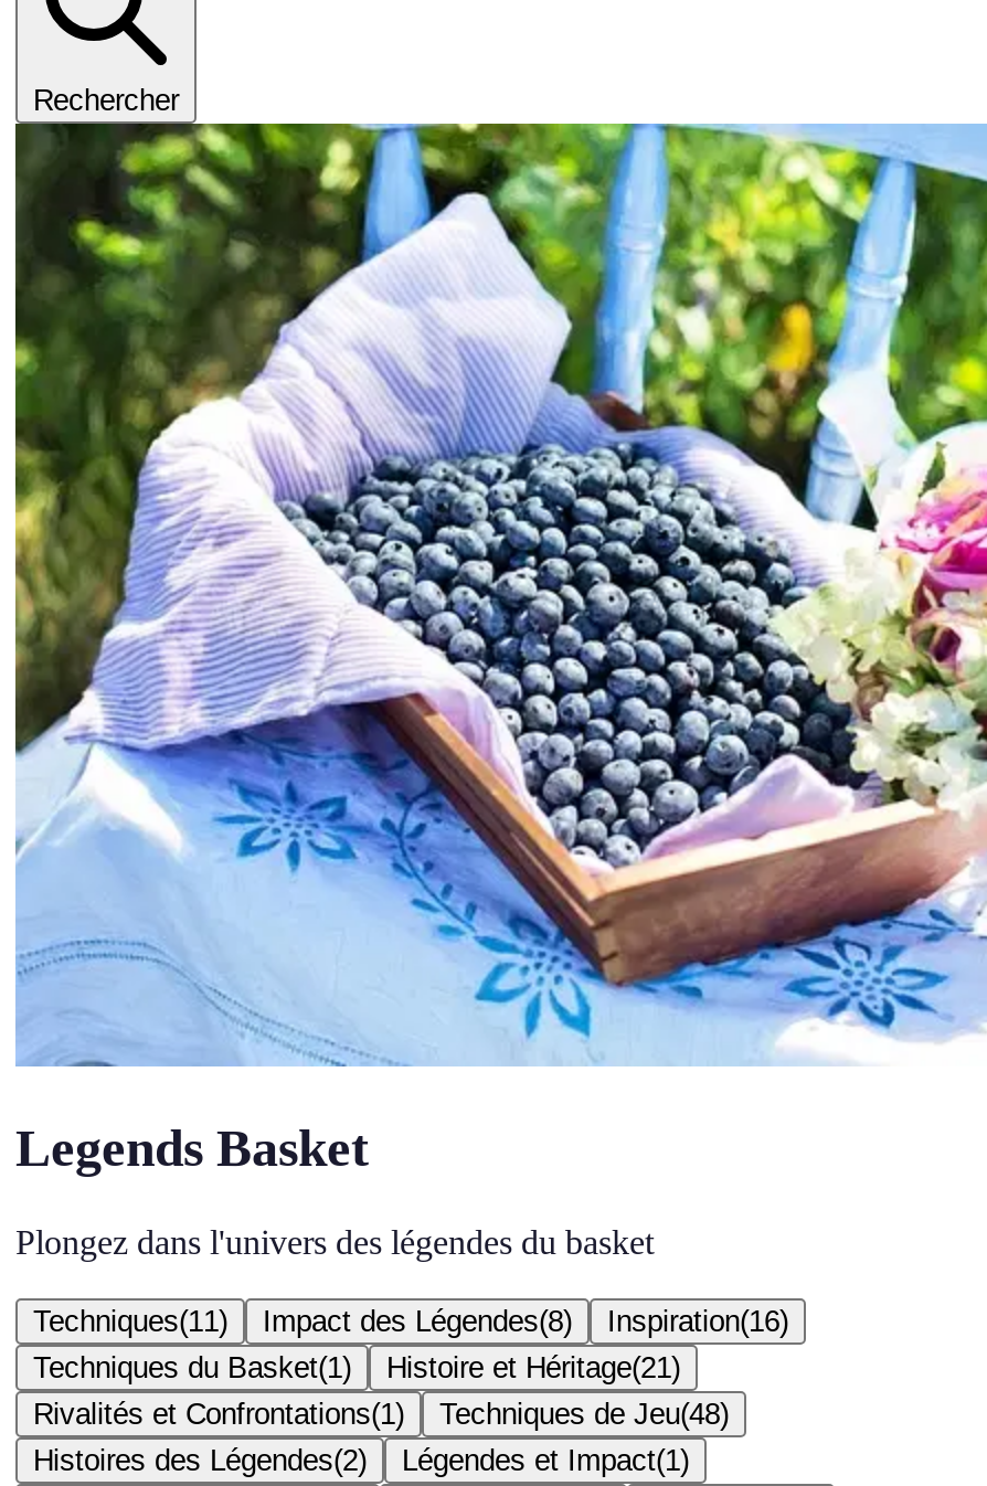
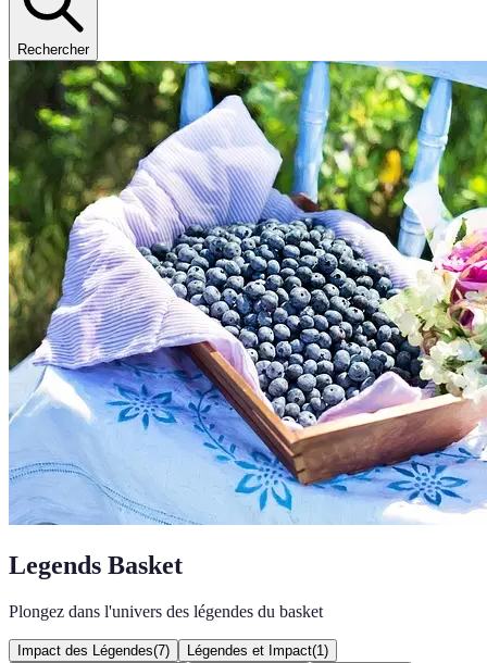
- Techniques(11)
- Impact des Légendes(8)
- Inspiration(16)
- Techniques du Basket(1)
- Histoire et Héritage(21)
- Rivalités et Confrontations(1)
- Techniques de Jeu(48)
- Histoires des Légendes(2)
+ Impact des Légendes(7)
